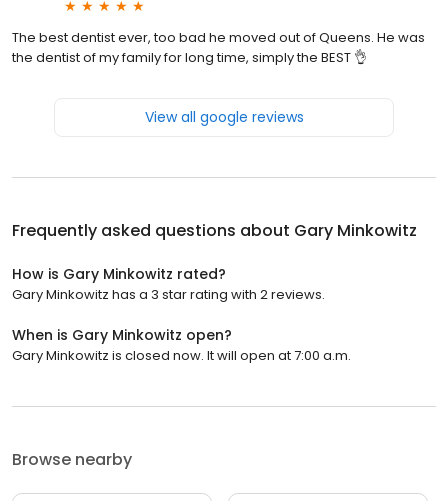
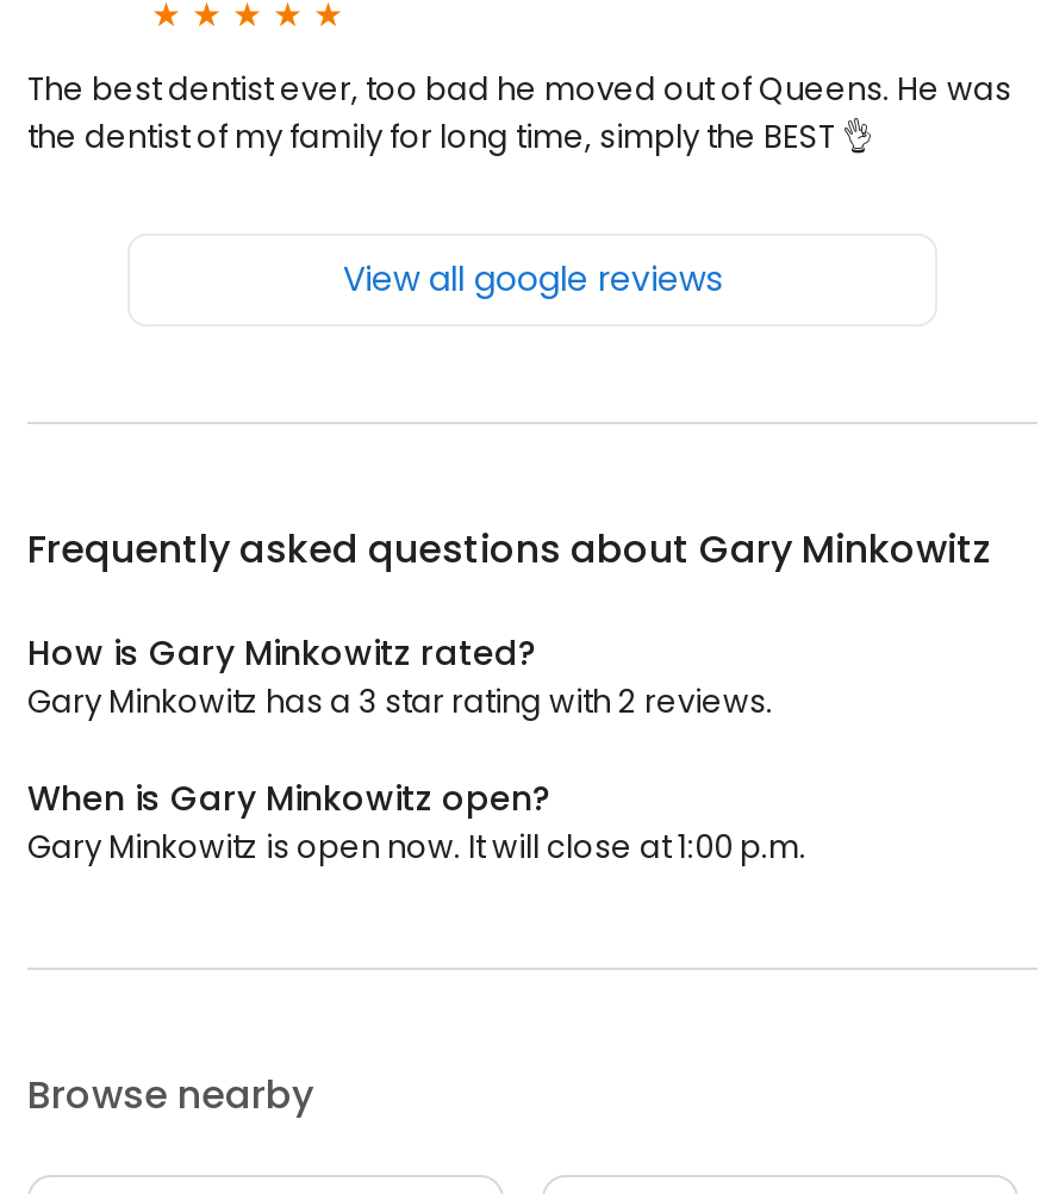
- Gary Minkowitz is closed now. It will open at 7:00 a.m.
+ Gary Minkowitz is open now. It will close at 1:00 p.m.
